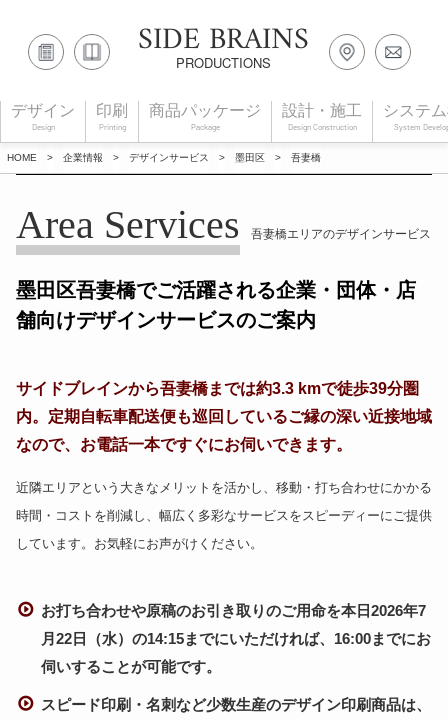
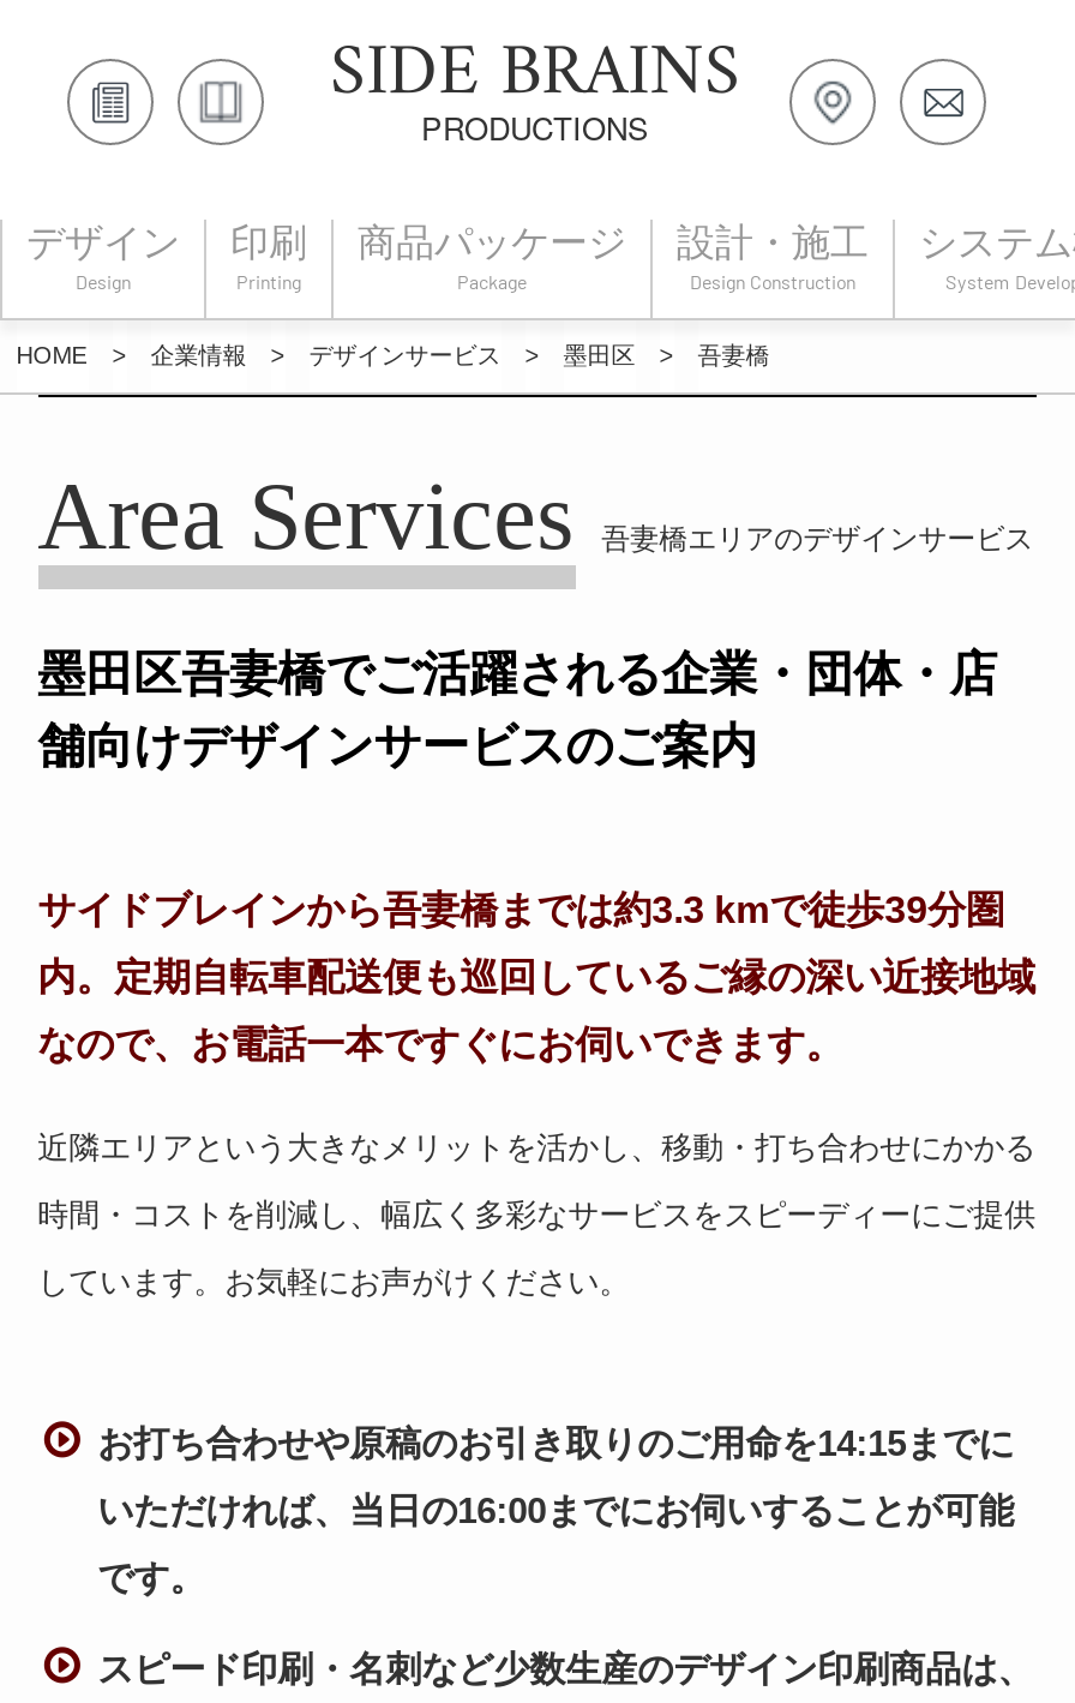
- お打ち合わせや原稿のお引き取りのご用命を本日2026年7
+ お打ち合わせや原稿のお引き取りのご用命を14:15までに

- 月22日（水）の14:15までにいただければ、16:00までにお
+ いただければ、当日の16:00までにお伺いすることが可能

- 伺いすることが可能です。
+ です。
